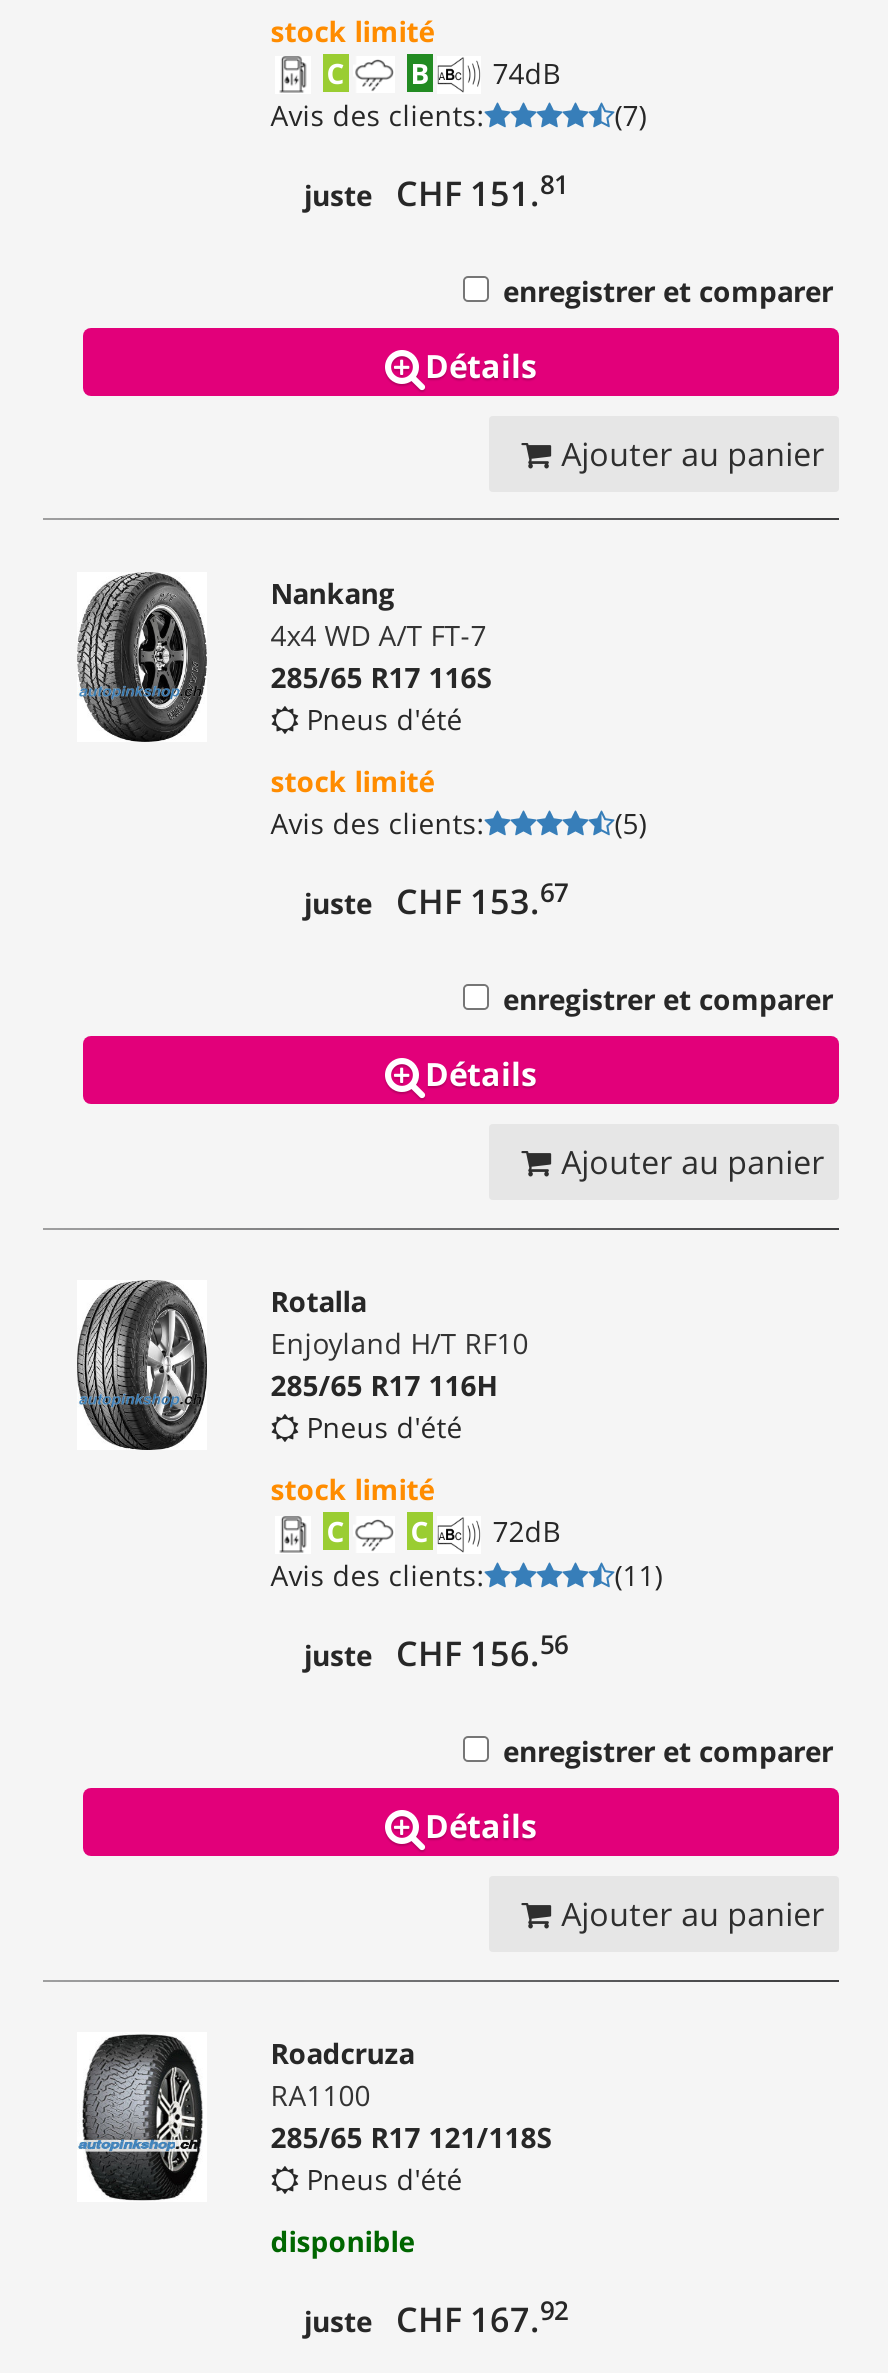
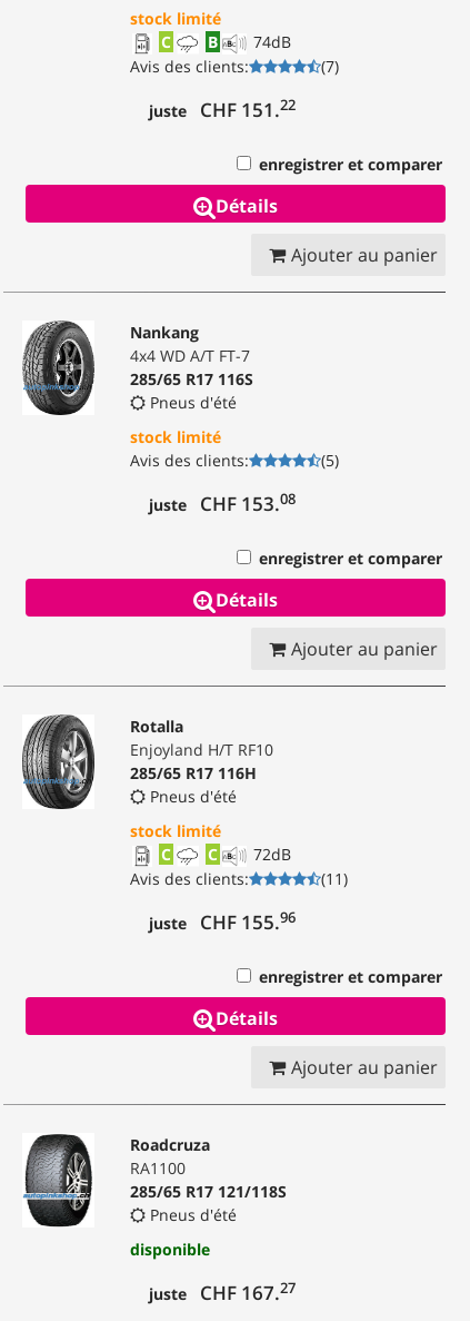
- juste CHF 151. 81
+ juste CHF 151. 22

- juste CHF 153.67
+ juste CHF 153.08

- juste CHF 156.56
+ juste CHF 155.96

- juste CHF 167.92
+ juste CHF 167.27
